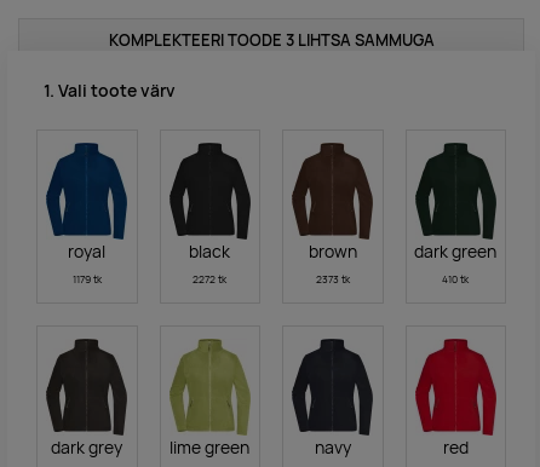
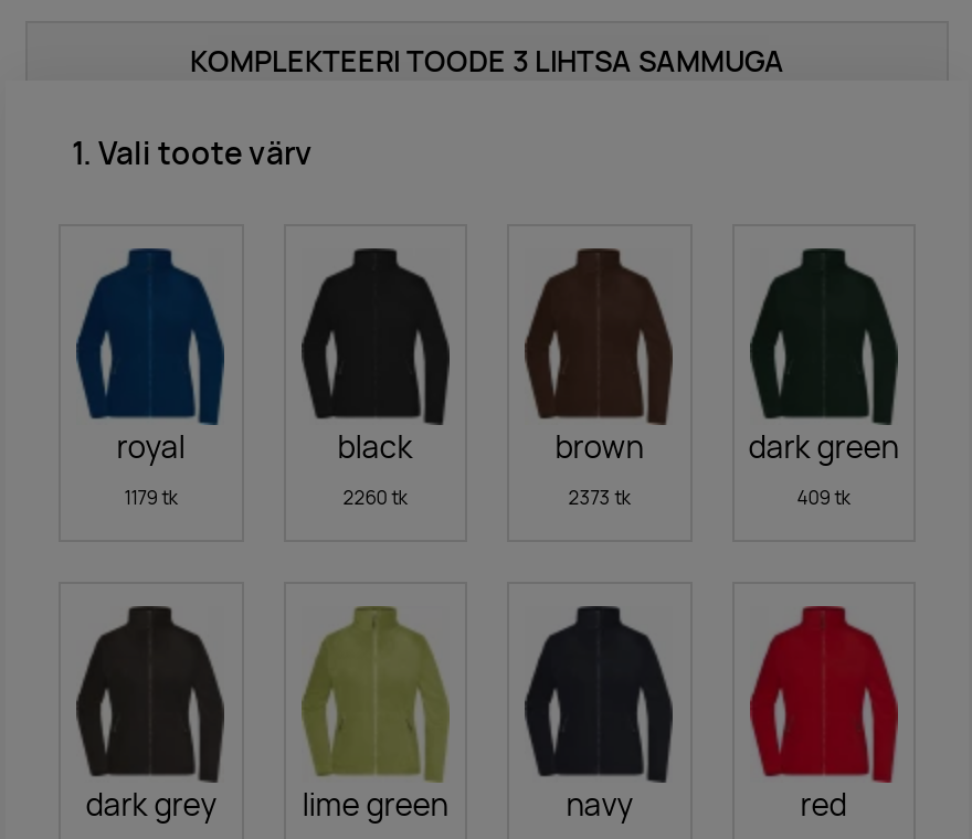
- 2272 tk
+ 2260 tk

- 410 tk
+ 409 tk
